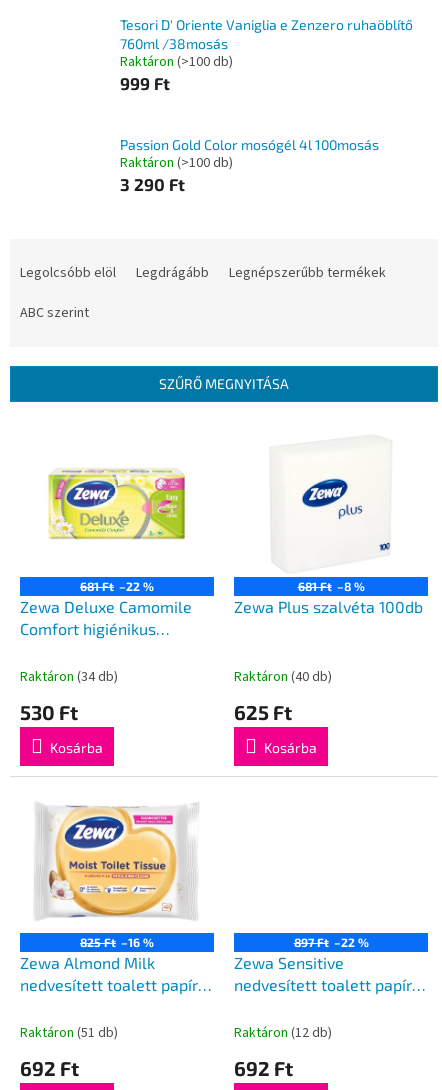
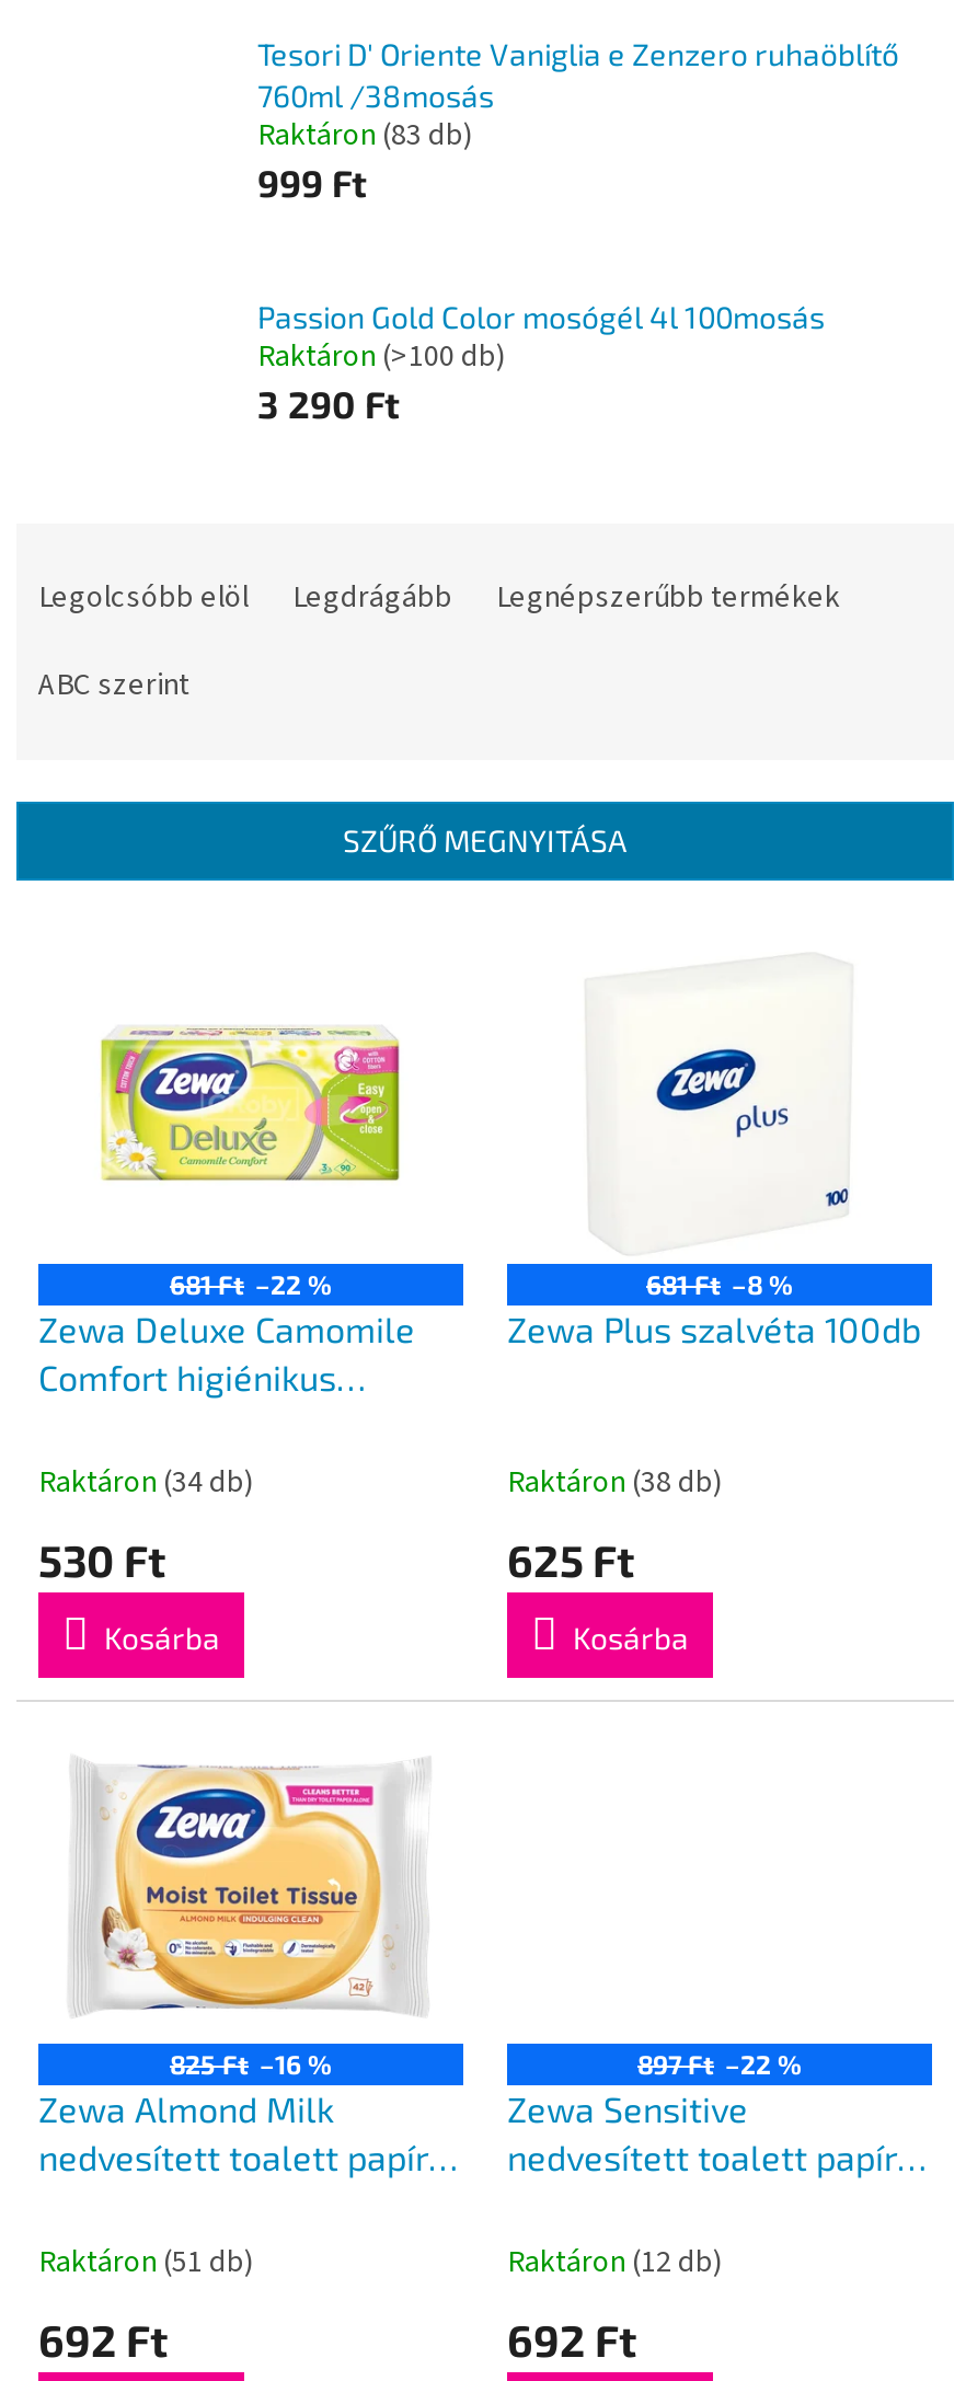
- Raktáron (>100 db)
+ Raktáron (83 db)

- Raktáron (40 db)
+ Raktáron (38 db)
